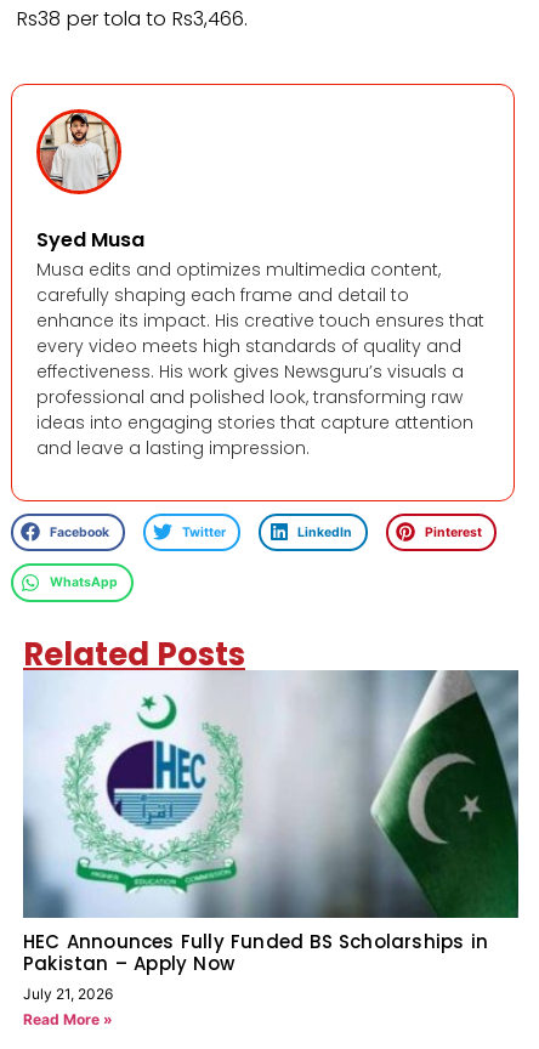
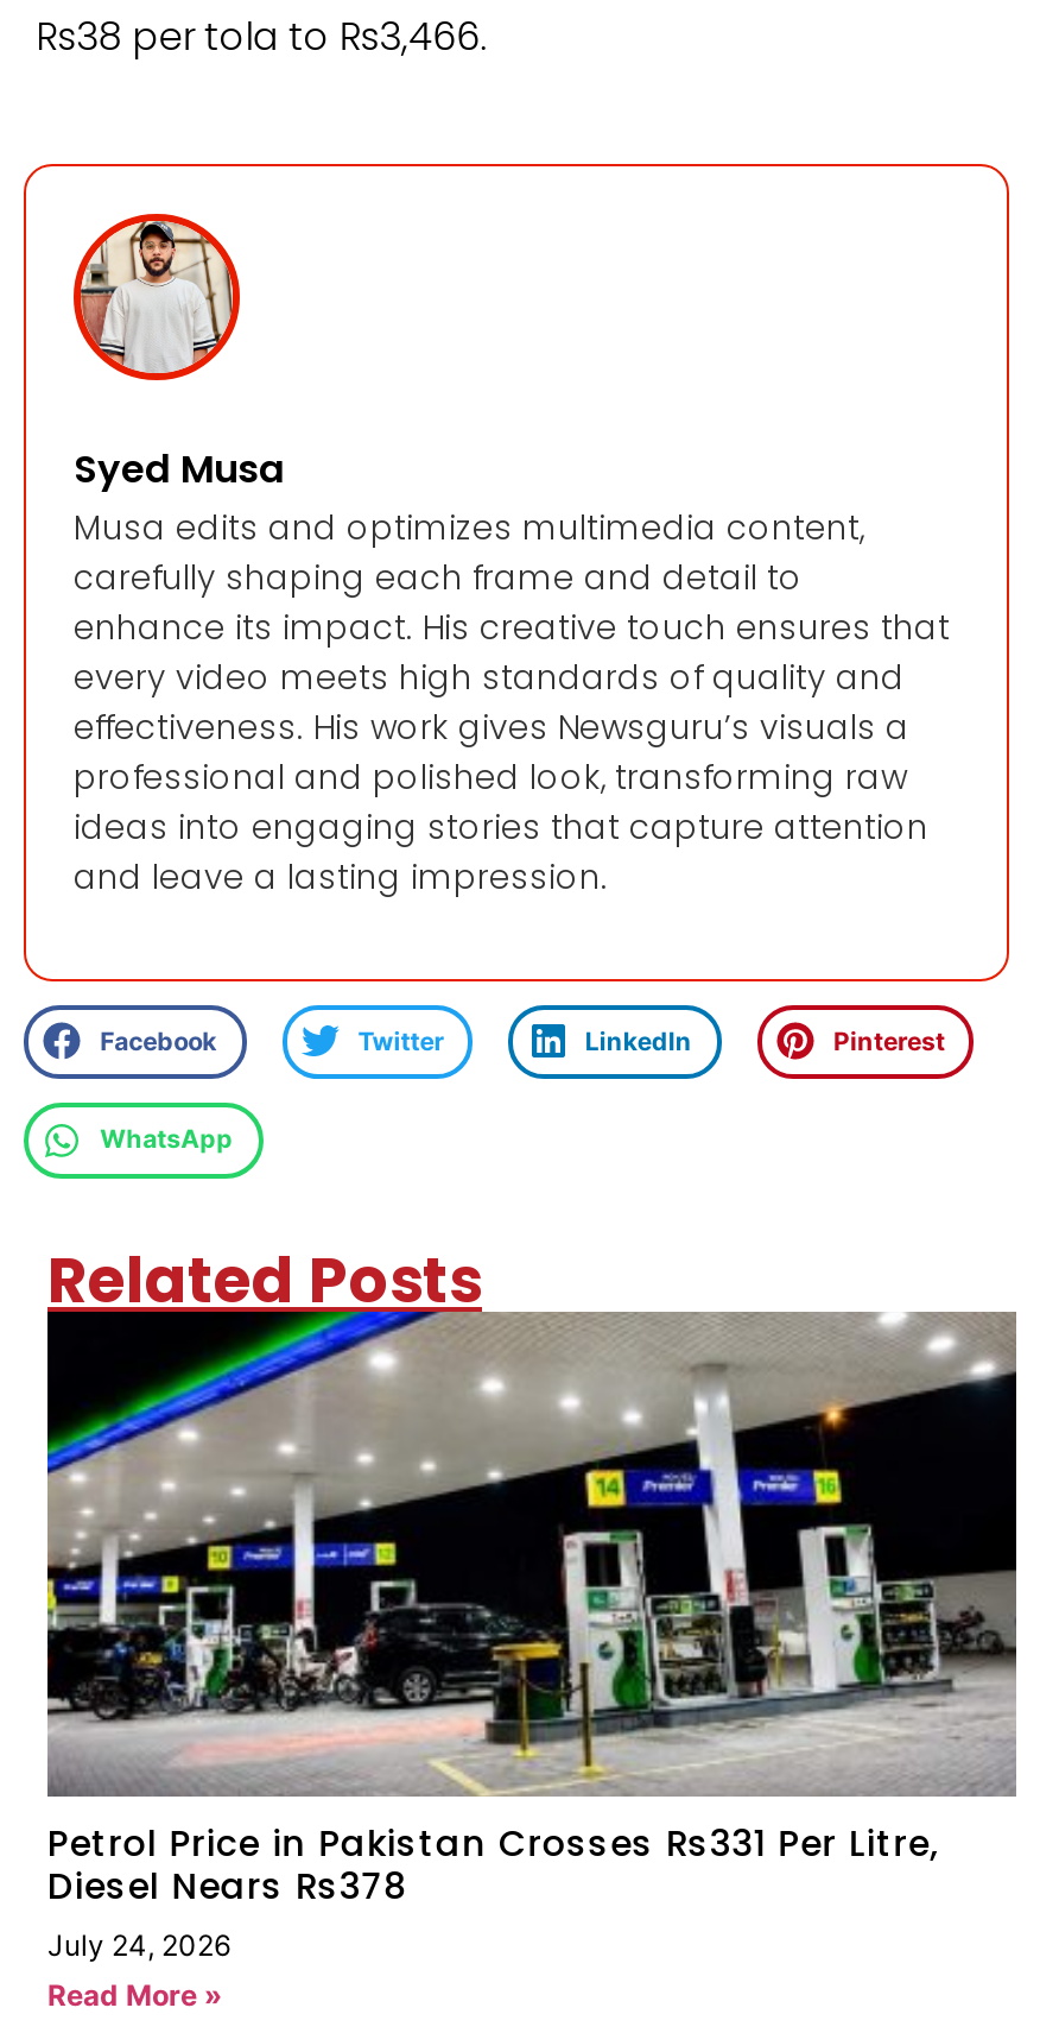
- [image]
- HEC Announces Fully Funded BS Scholarships in
- Pakistan – Apply Now
- July 21, 2026
+ [image]
+ Petrol Price in Pakistan Crosses Rs331 Per Litre,
+ Diesel Nears Rs378
+ July 24, 2026
